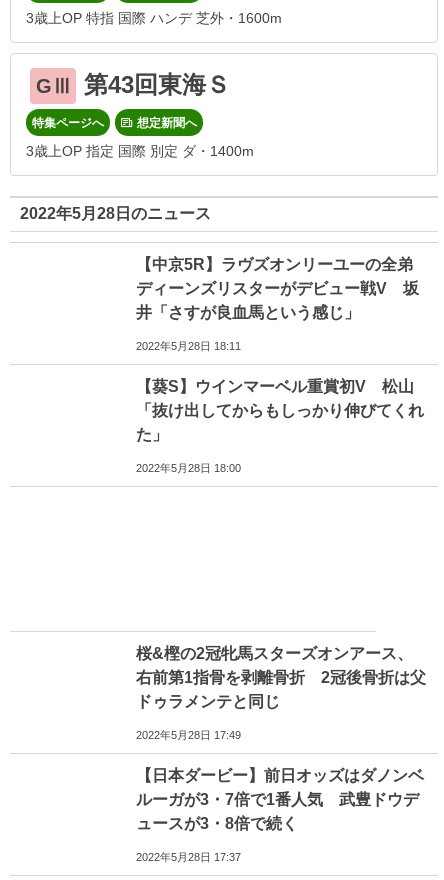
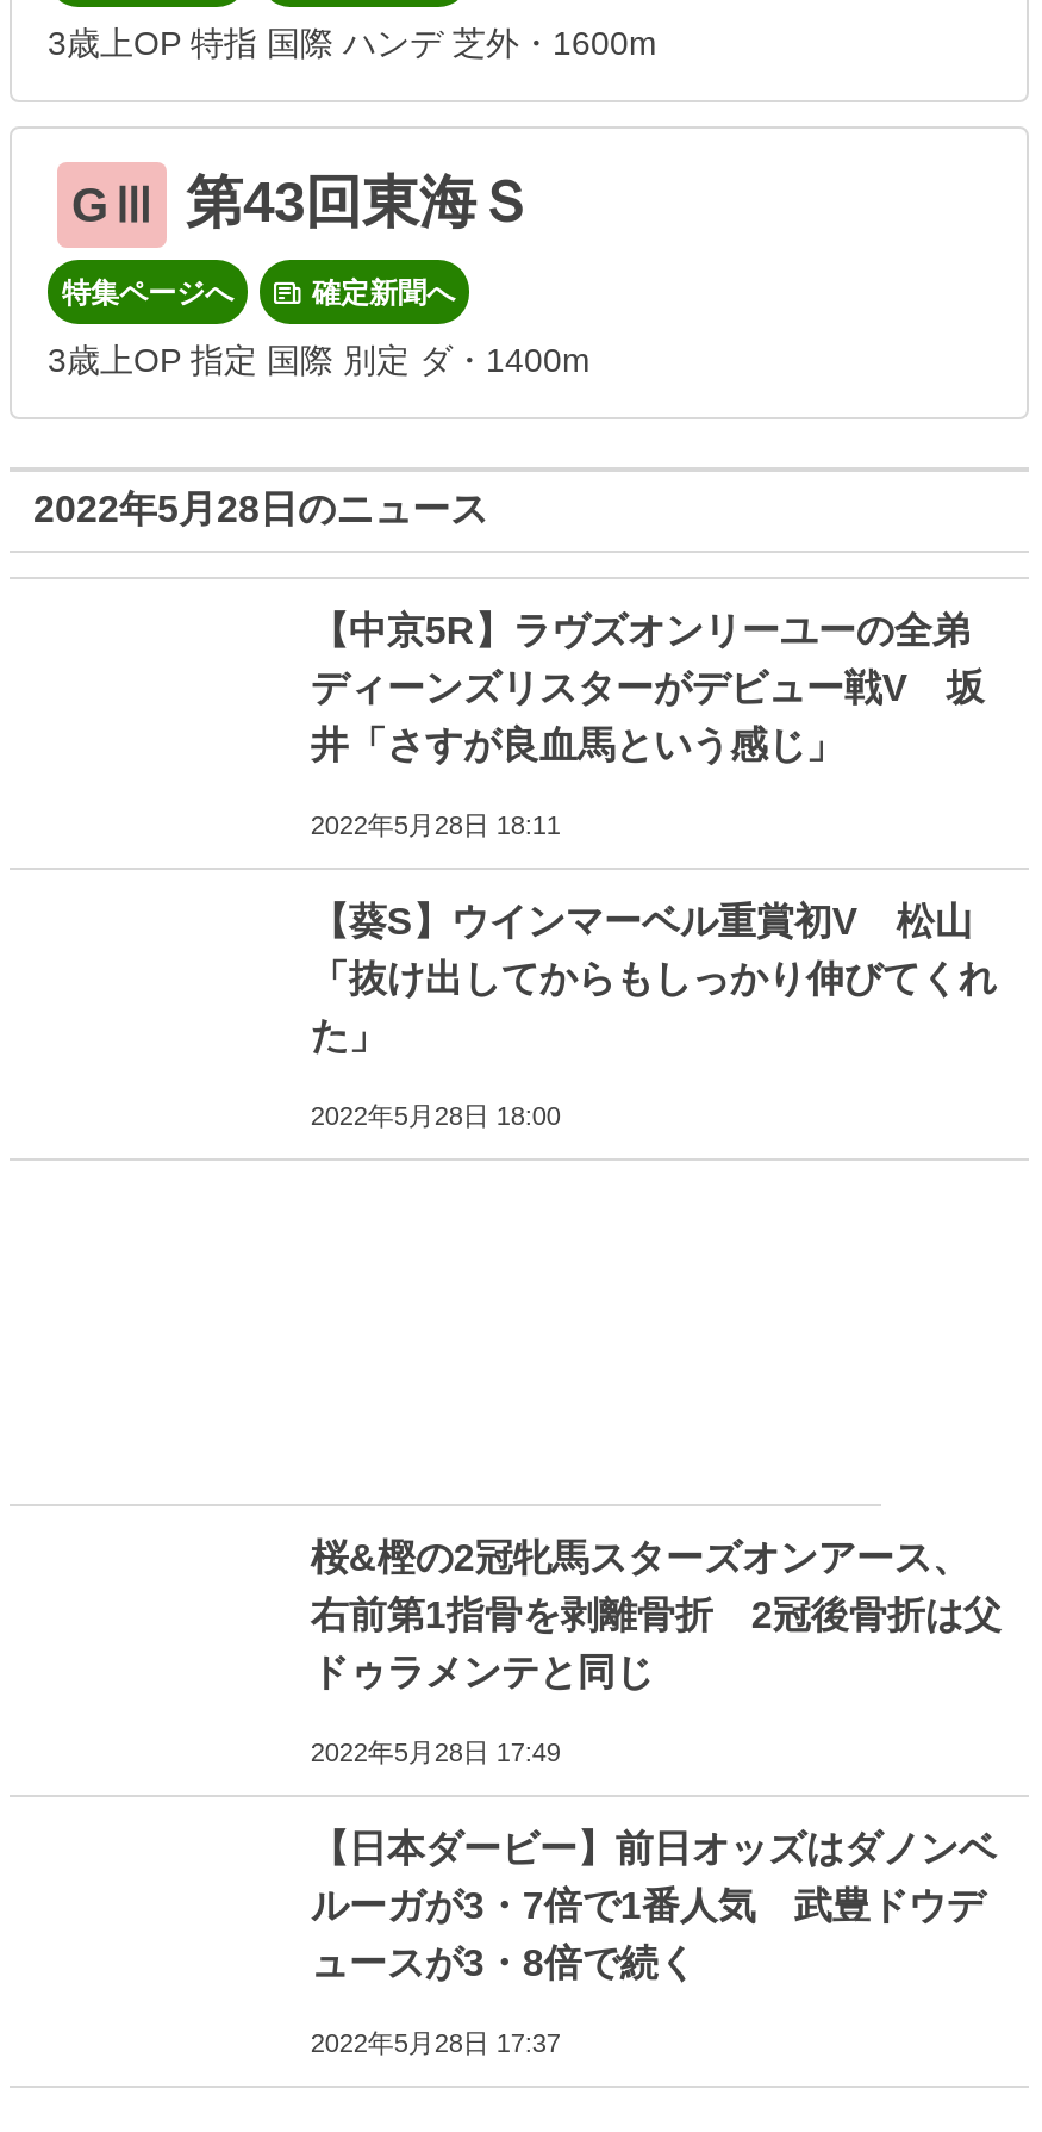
- 想定新聞へ
+ 確定新聞へ
